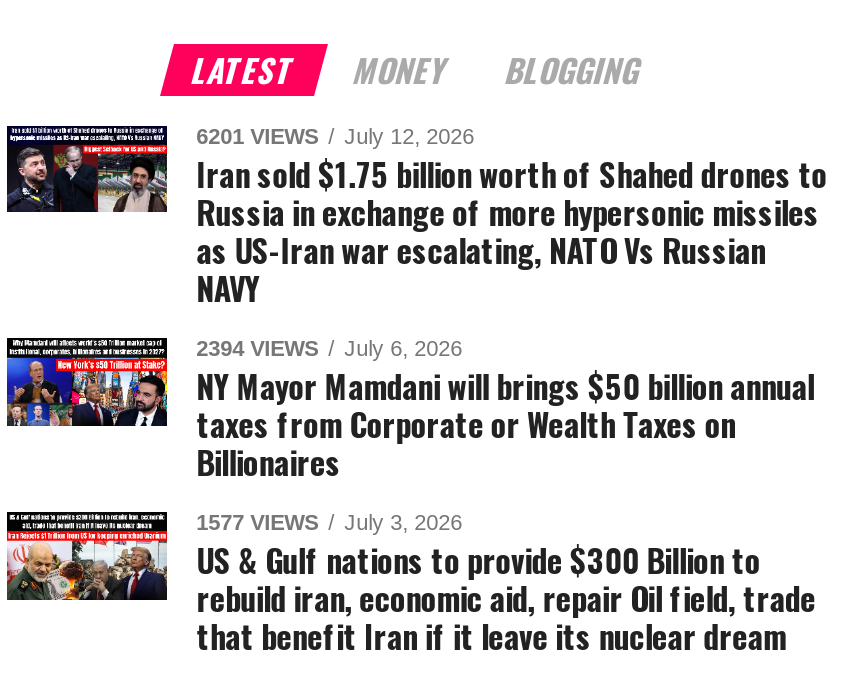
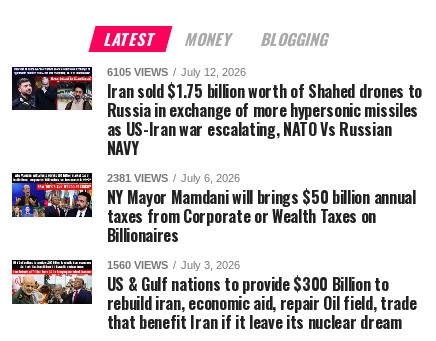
- 6201 VIEWS July 12, 2026
+ 6105 VIEWS July 12, 2026

- 2394 VIEWS July 6, 2026
+ 2381 VIEWS July 6, 2026

- 1577 VIEWS July 3, 2026
+ 1560 VIEWS July 3, 2026
